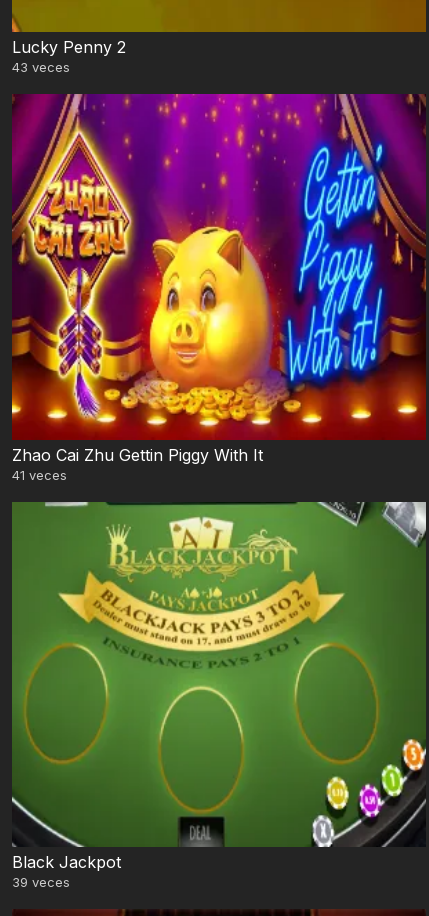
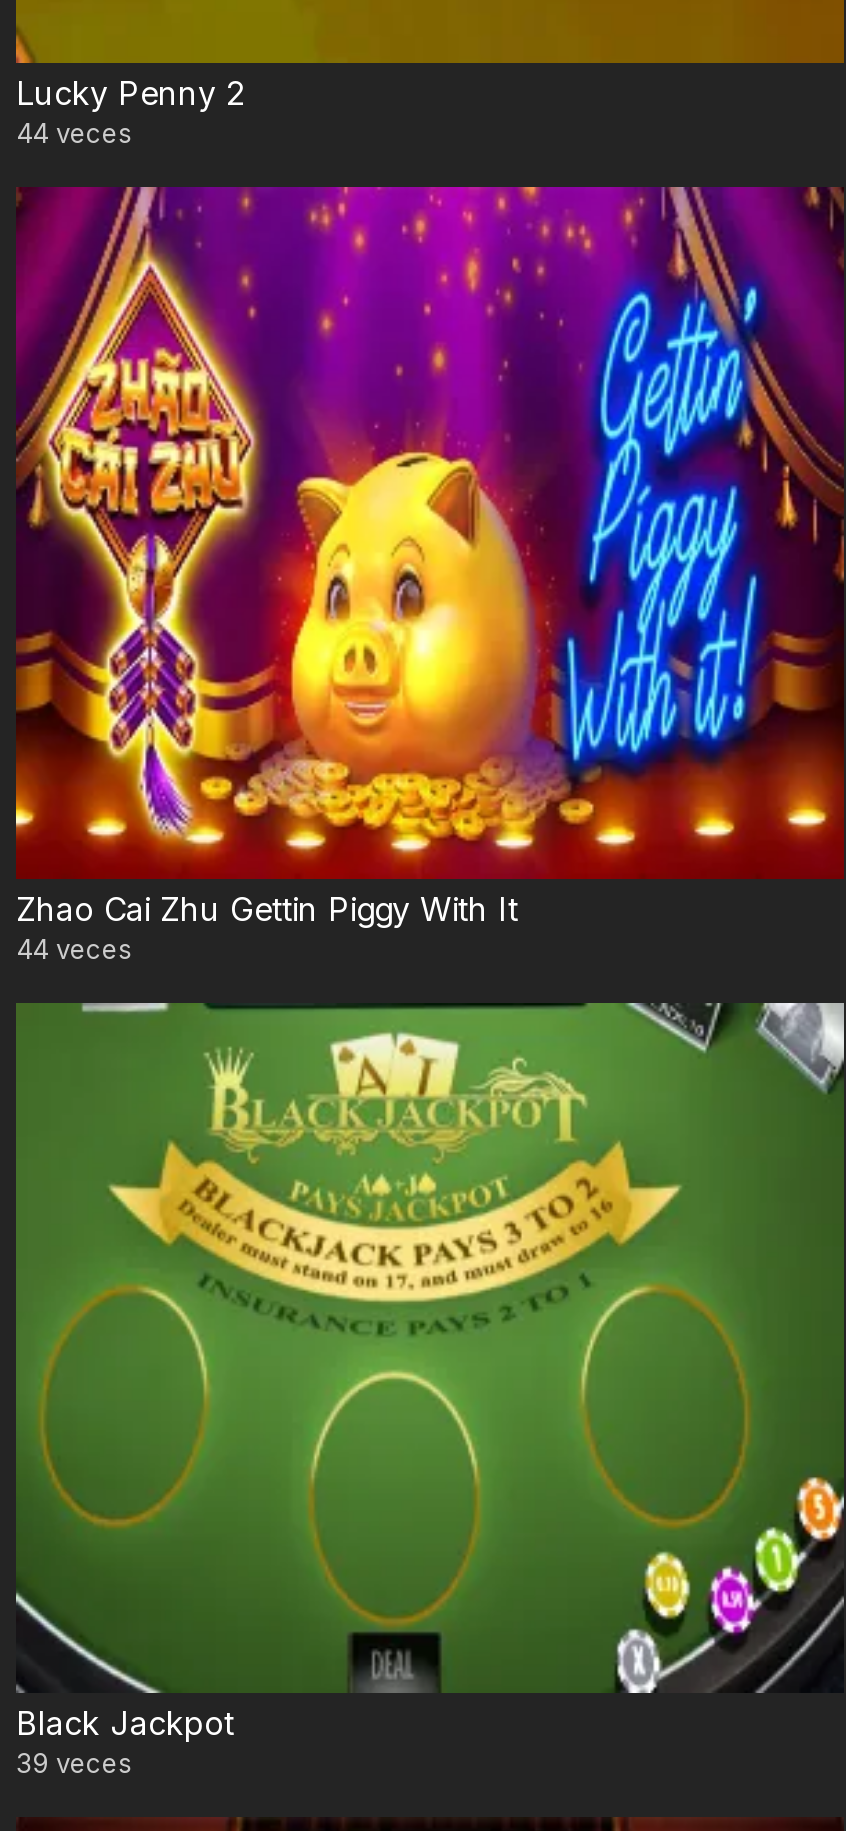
- 43 veces
+ 44 veces

- 41 veces
+ 44 veces
